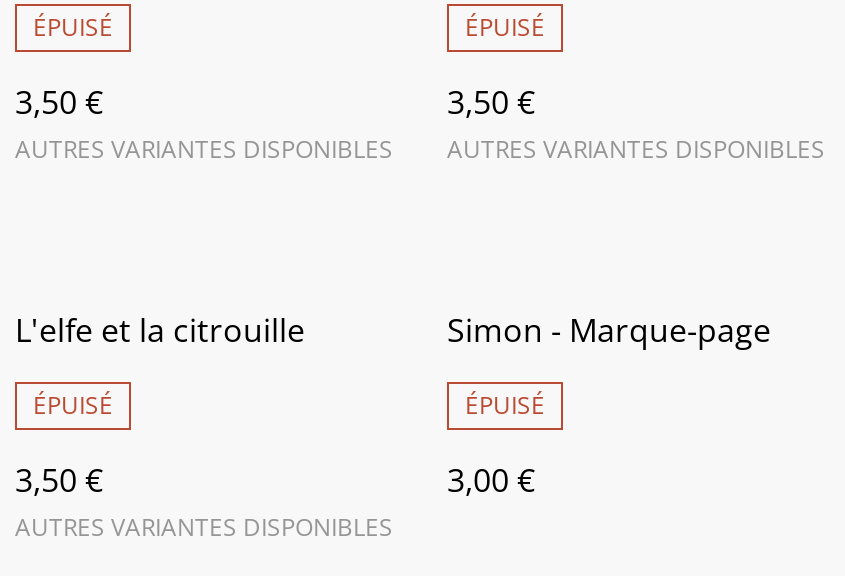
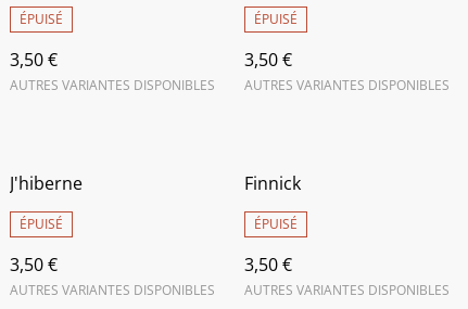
- L'elfe et la citrouille
+ J'hiberne

- Simon - Marque-page
+ Finnick

- 3,00 €
+ 3,50 €
+ AUTRES VARIANTES DISPONIBLES
